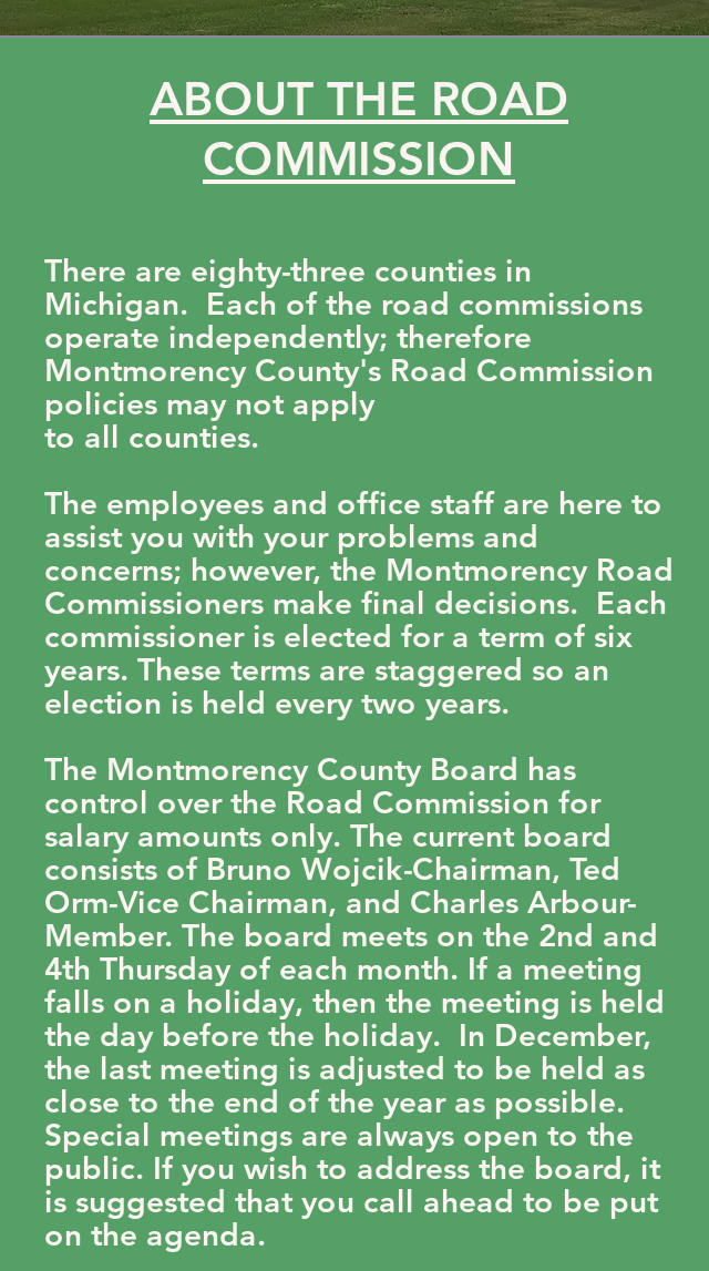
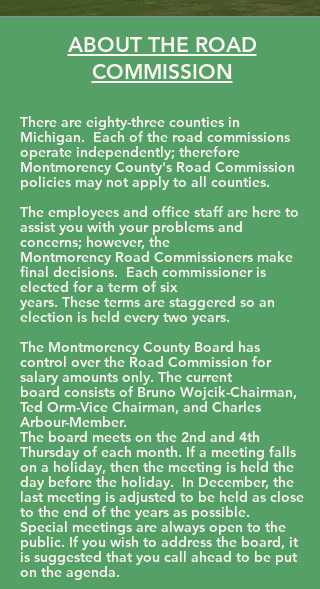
- salary amounts only. The current board
- consists of Bruno Wojcik-Chairman, Ted
- Orm-Vice Chairman, and Charles Arbour-
- Member. The board meets on the 2nd and
- 4th Thursday of each month. If a meeting
- falls on a holiday, then the meeting is held
- the day before the holiday. In December,
- the last meeting is adjusted to be held as
- close to the end of the year as possible.
+ salary amounts only. The current
+ board consists of Bruno Wojcik-Chairman,
+ Ted Orm-Vice Chairman, and Charles
+ Arbour-Member.
+ The board meets on the 2nd and 4th
+ Thursday of each month. If a meeting falls
+ on a holiday, then the meeting is held the
+ day before the holiday. In December, the
+ last meeting is adjusted to be held as close
+ to the end of the years as possible.
